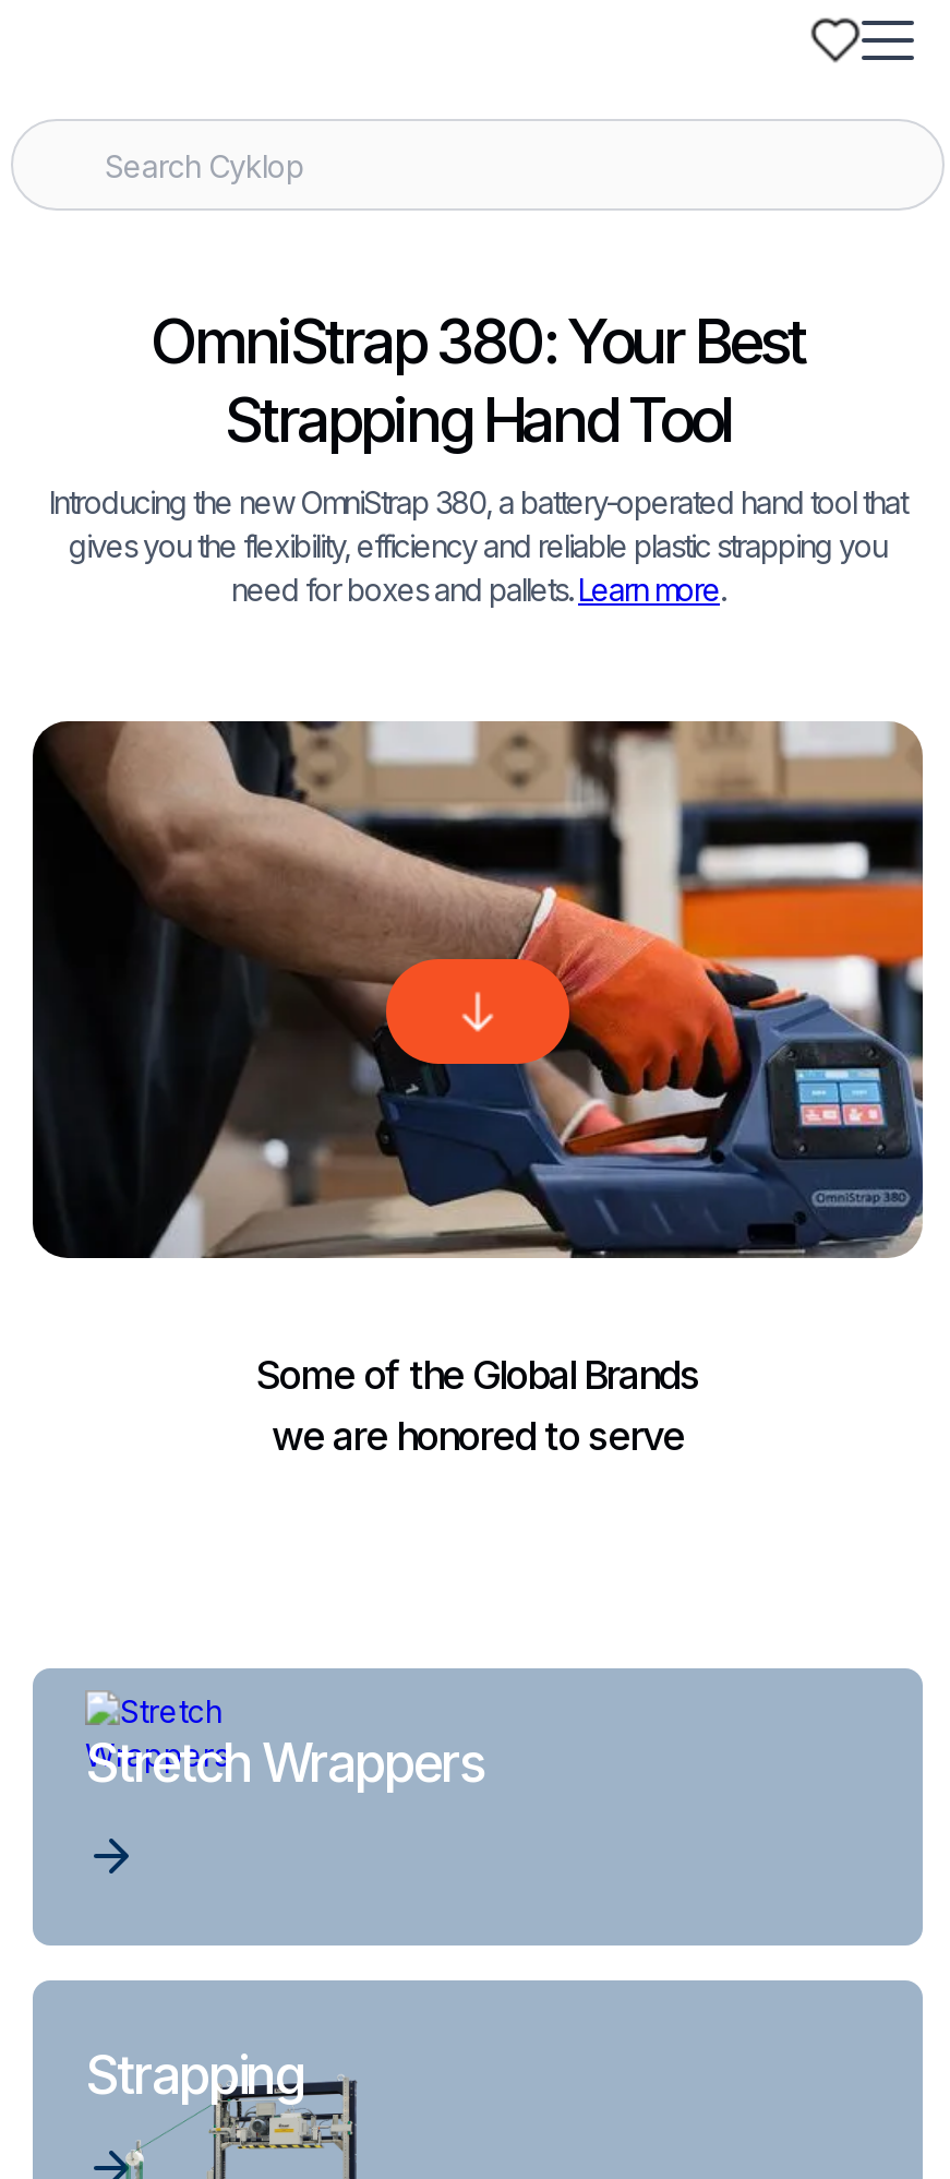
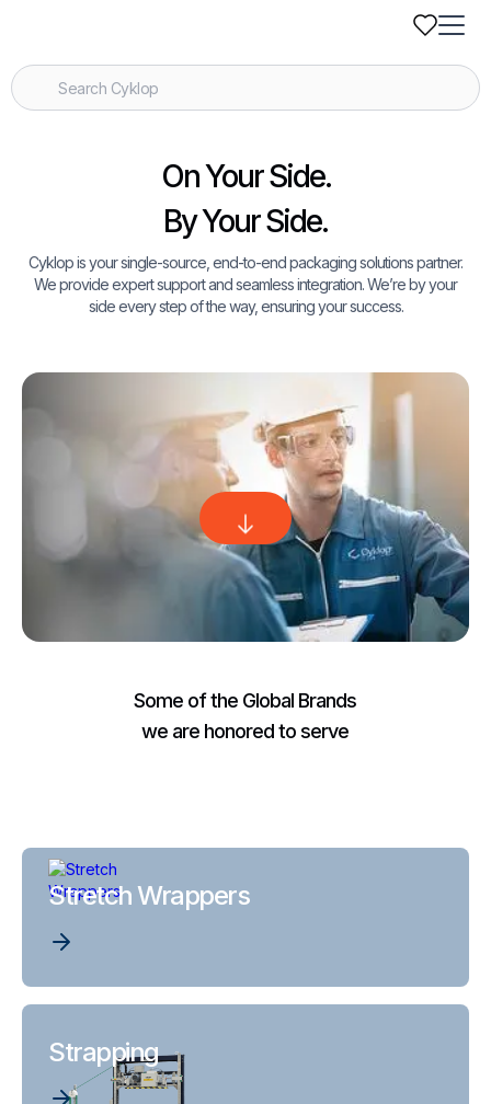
- OmniStrap 380: Your Best
- Strapping Hand Tool
- Introducing the new OmniStrap 380, a battery-operated hand tool that
- gives you the flexibility, efficiency and reliable plastic strapping you
- need for boxes and pallets. Learn more
+ On Your Side.
+ By Your Side.
+ Cyklop is your single-source, end-to-end packaging solutions partner.
+ We provide expert support and seamless integration. We’re by your
+ side every step of the way, ensuring your success.

- [image]
+ [image]
